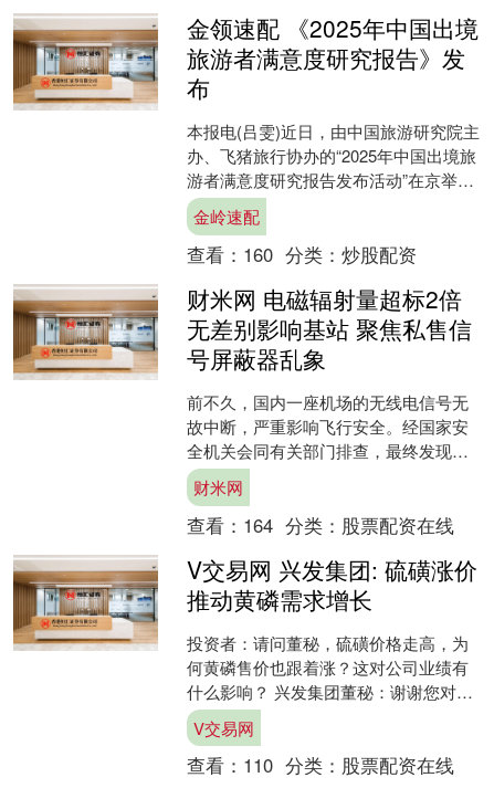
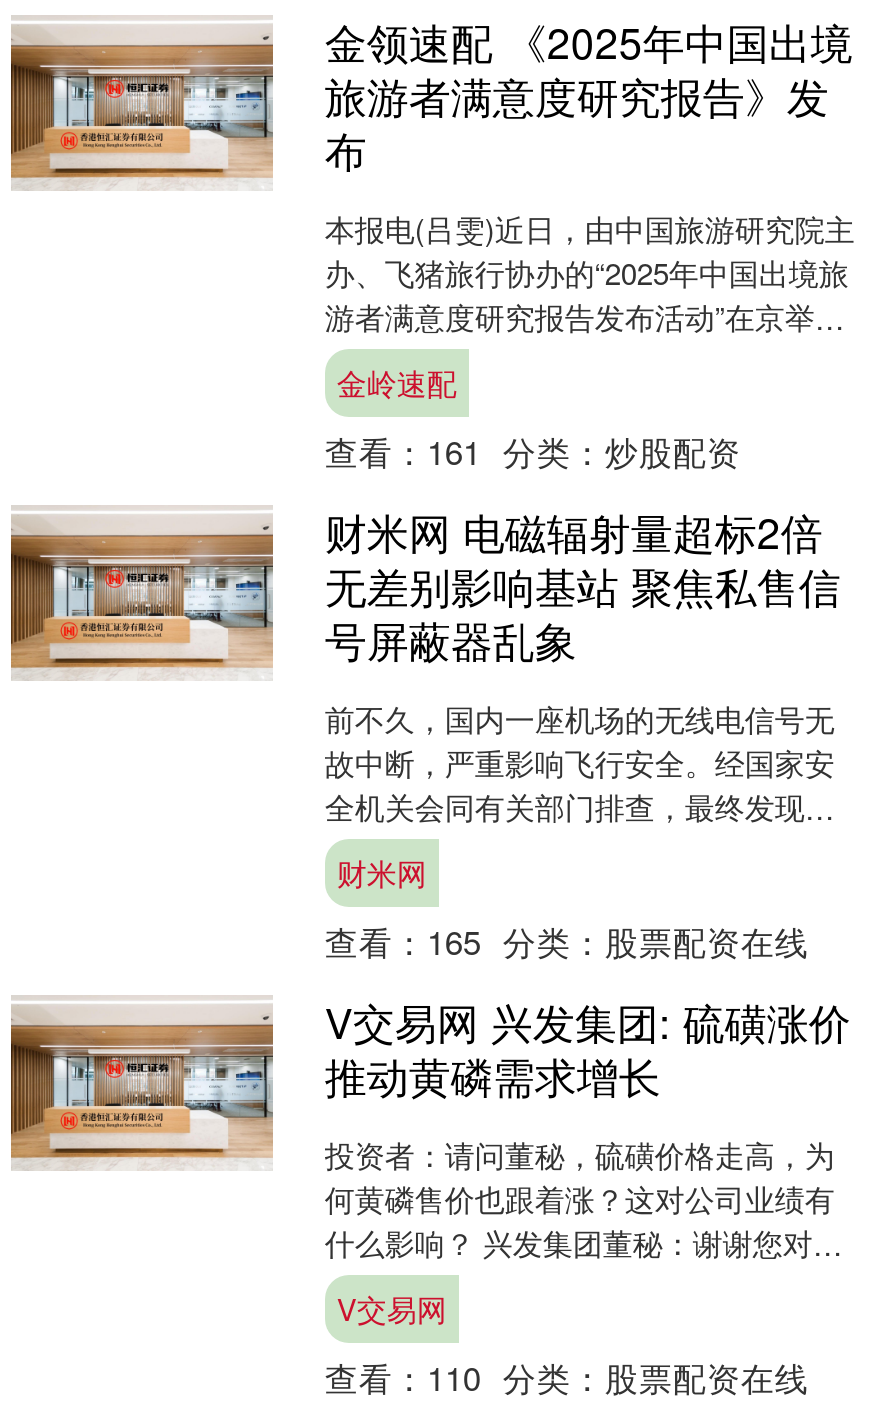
- 查看：160 分类：炒股配资
+ 查看：161 分类：炒股配资

- 查看：164 分类：股票配资在线
+ 查看：165 分类：股票配资在线
